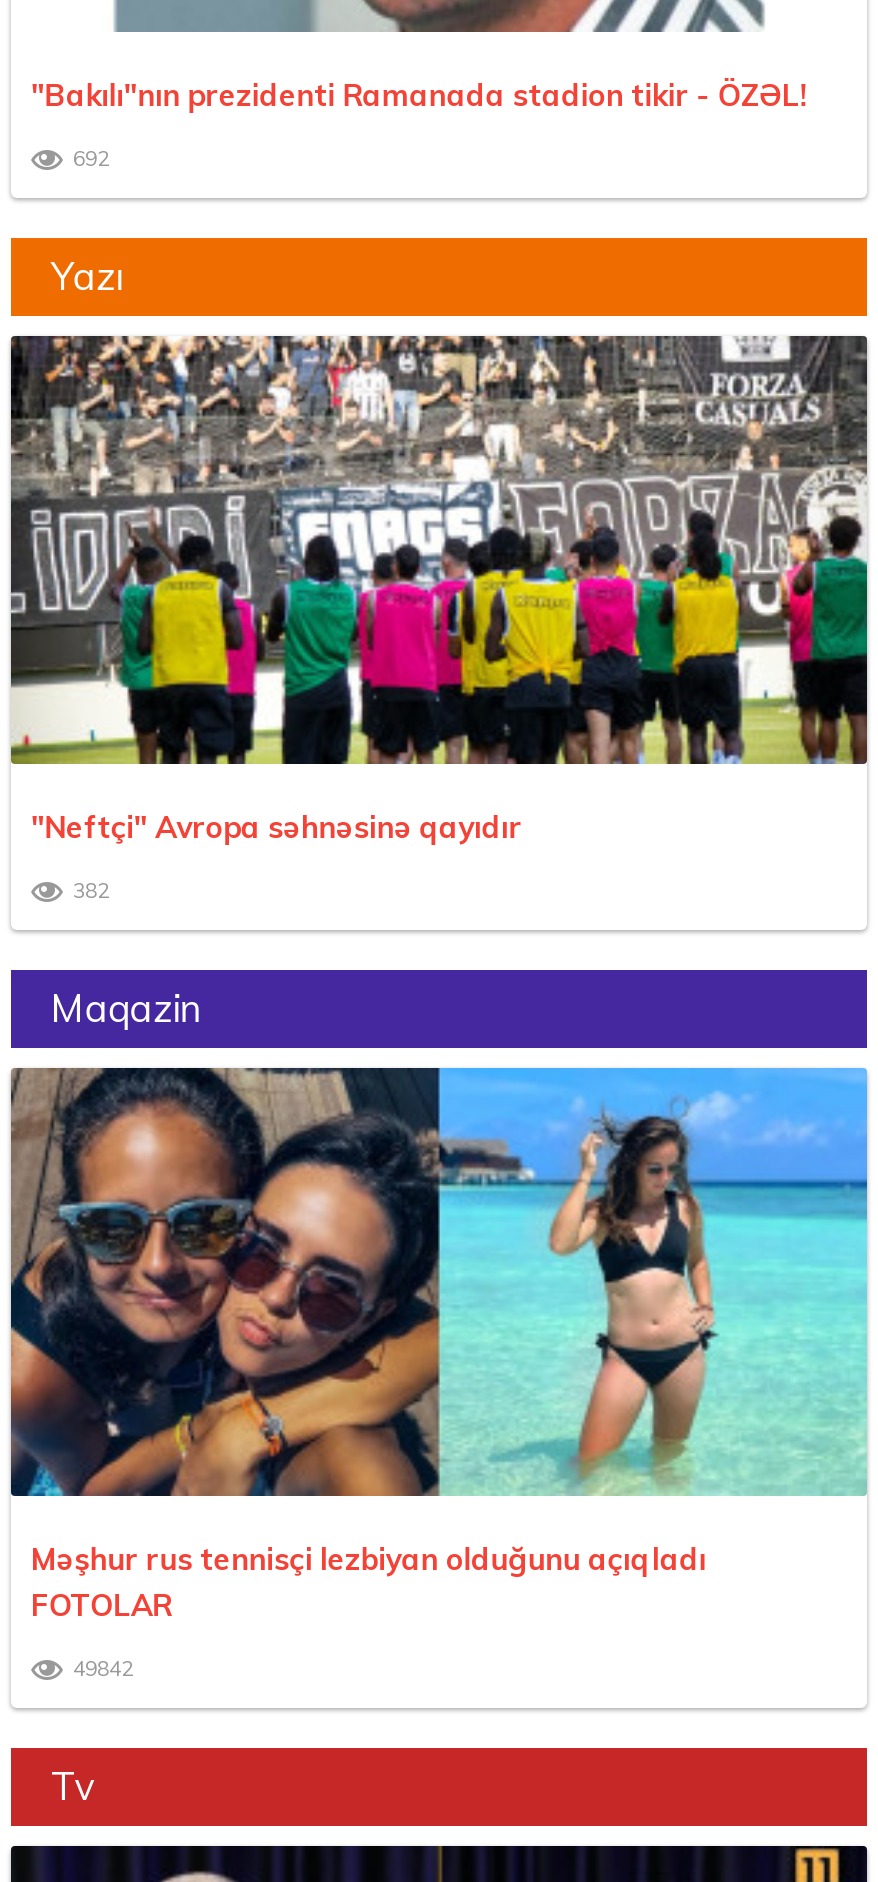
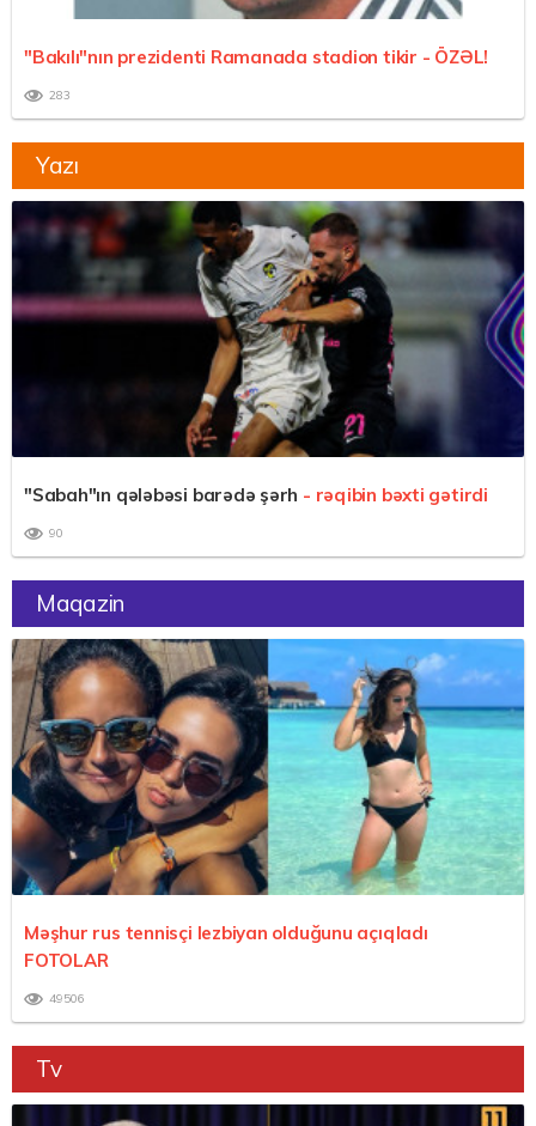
- 692
+ 283

- [image]
- "Neftçi" Avropa səhnəsinə qayıdır
+ [image]
+ "Sabah"ın qələbəsi barədə şərh - rəqibin bəxti gətirdi

- 382
+ 90

- 49842
+ 49506
